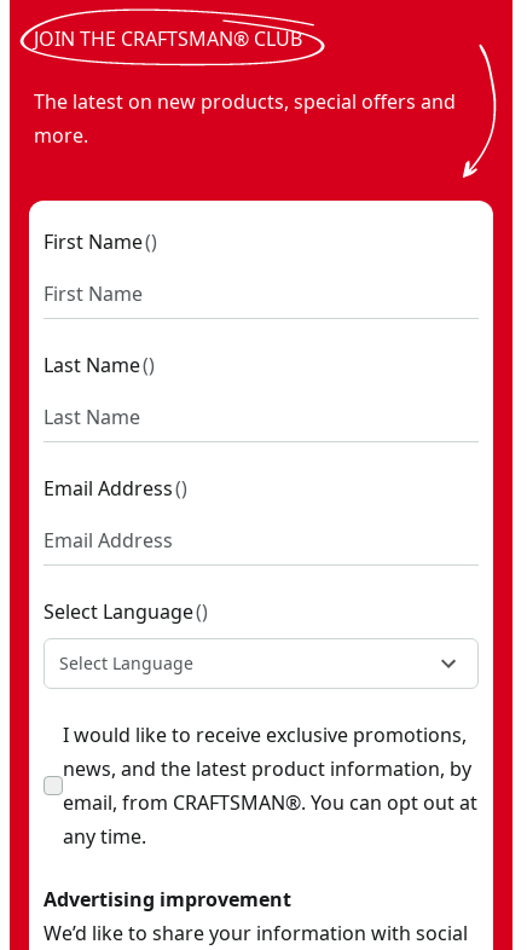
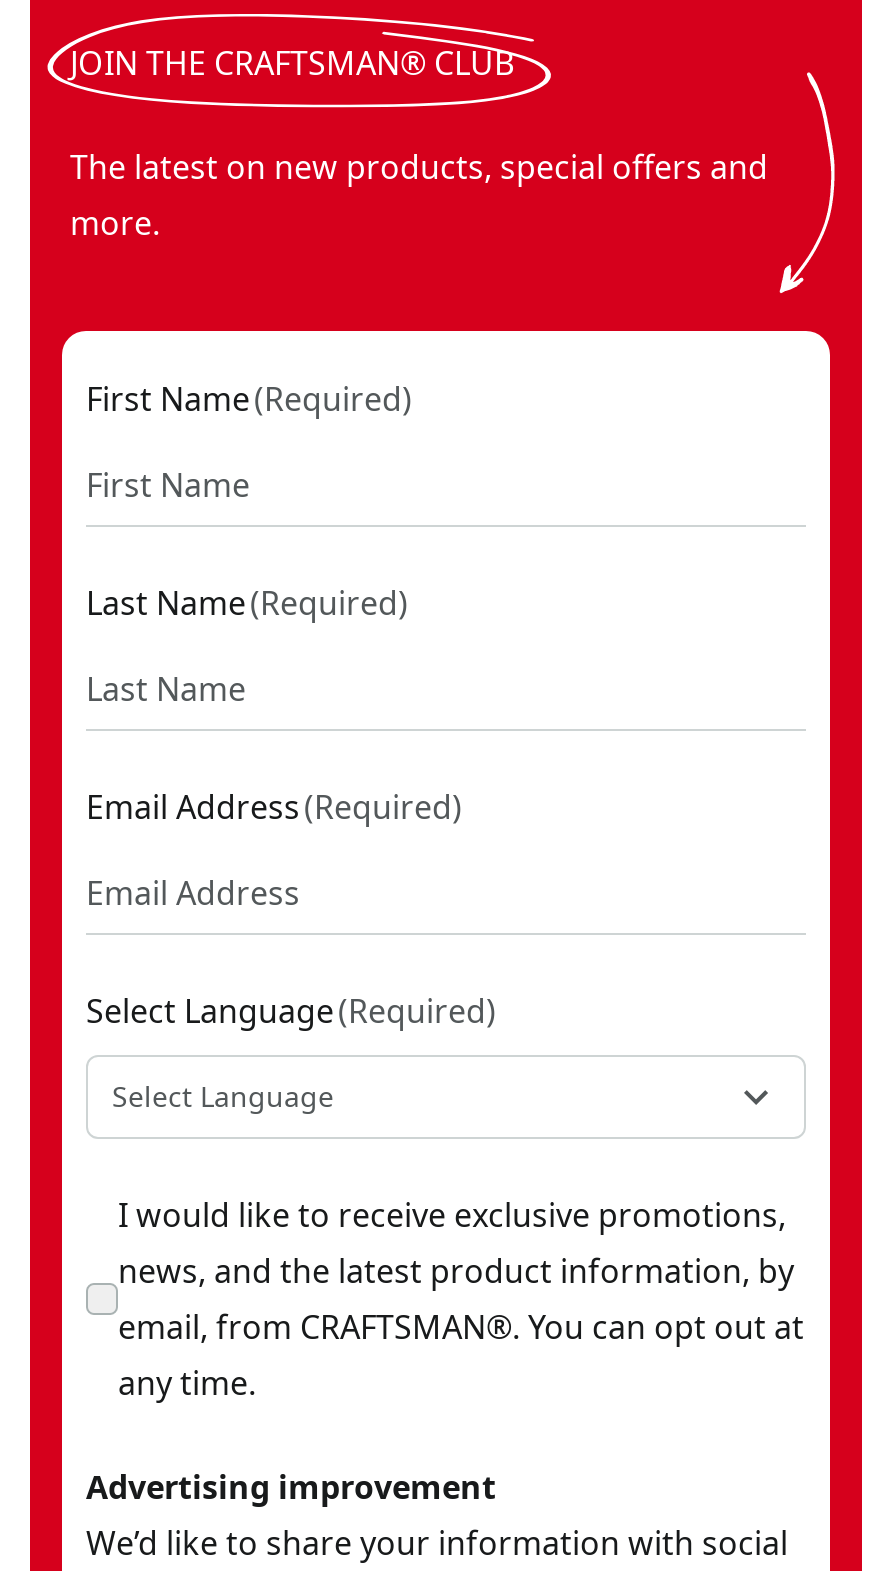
- First Name ()
+ First Name (Required)

- Last Name ()
+ Last Name (Required)

- Email Address ()
+ Email Address (Required)

- Select Language ()
+ Select Language (Required)
